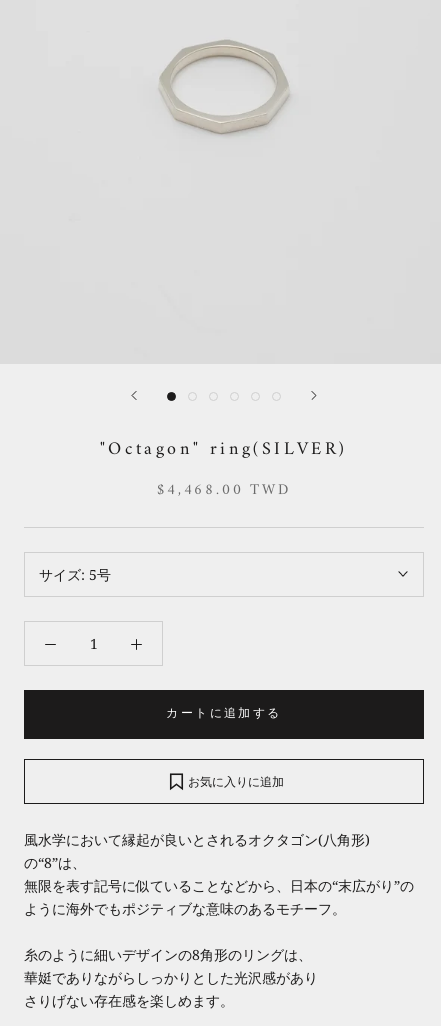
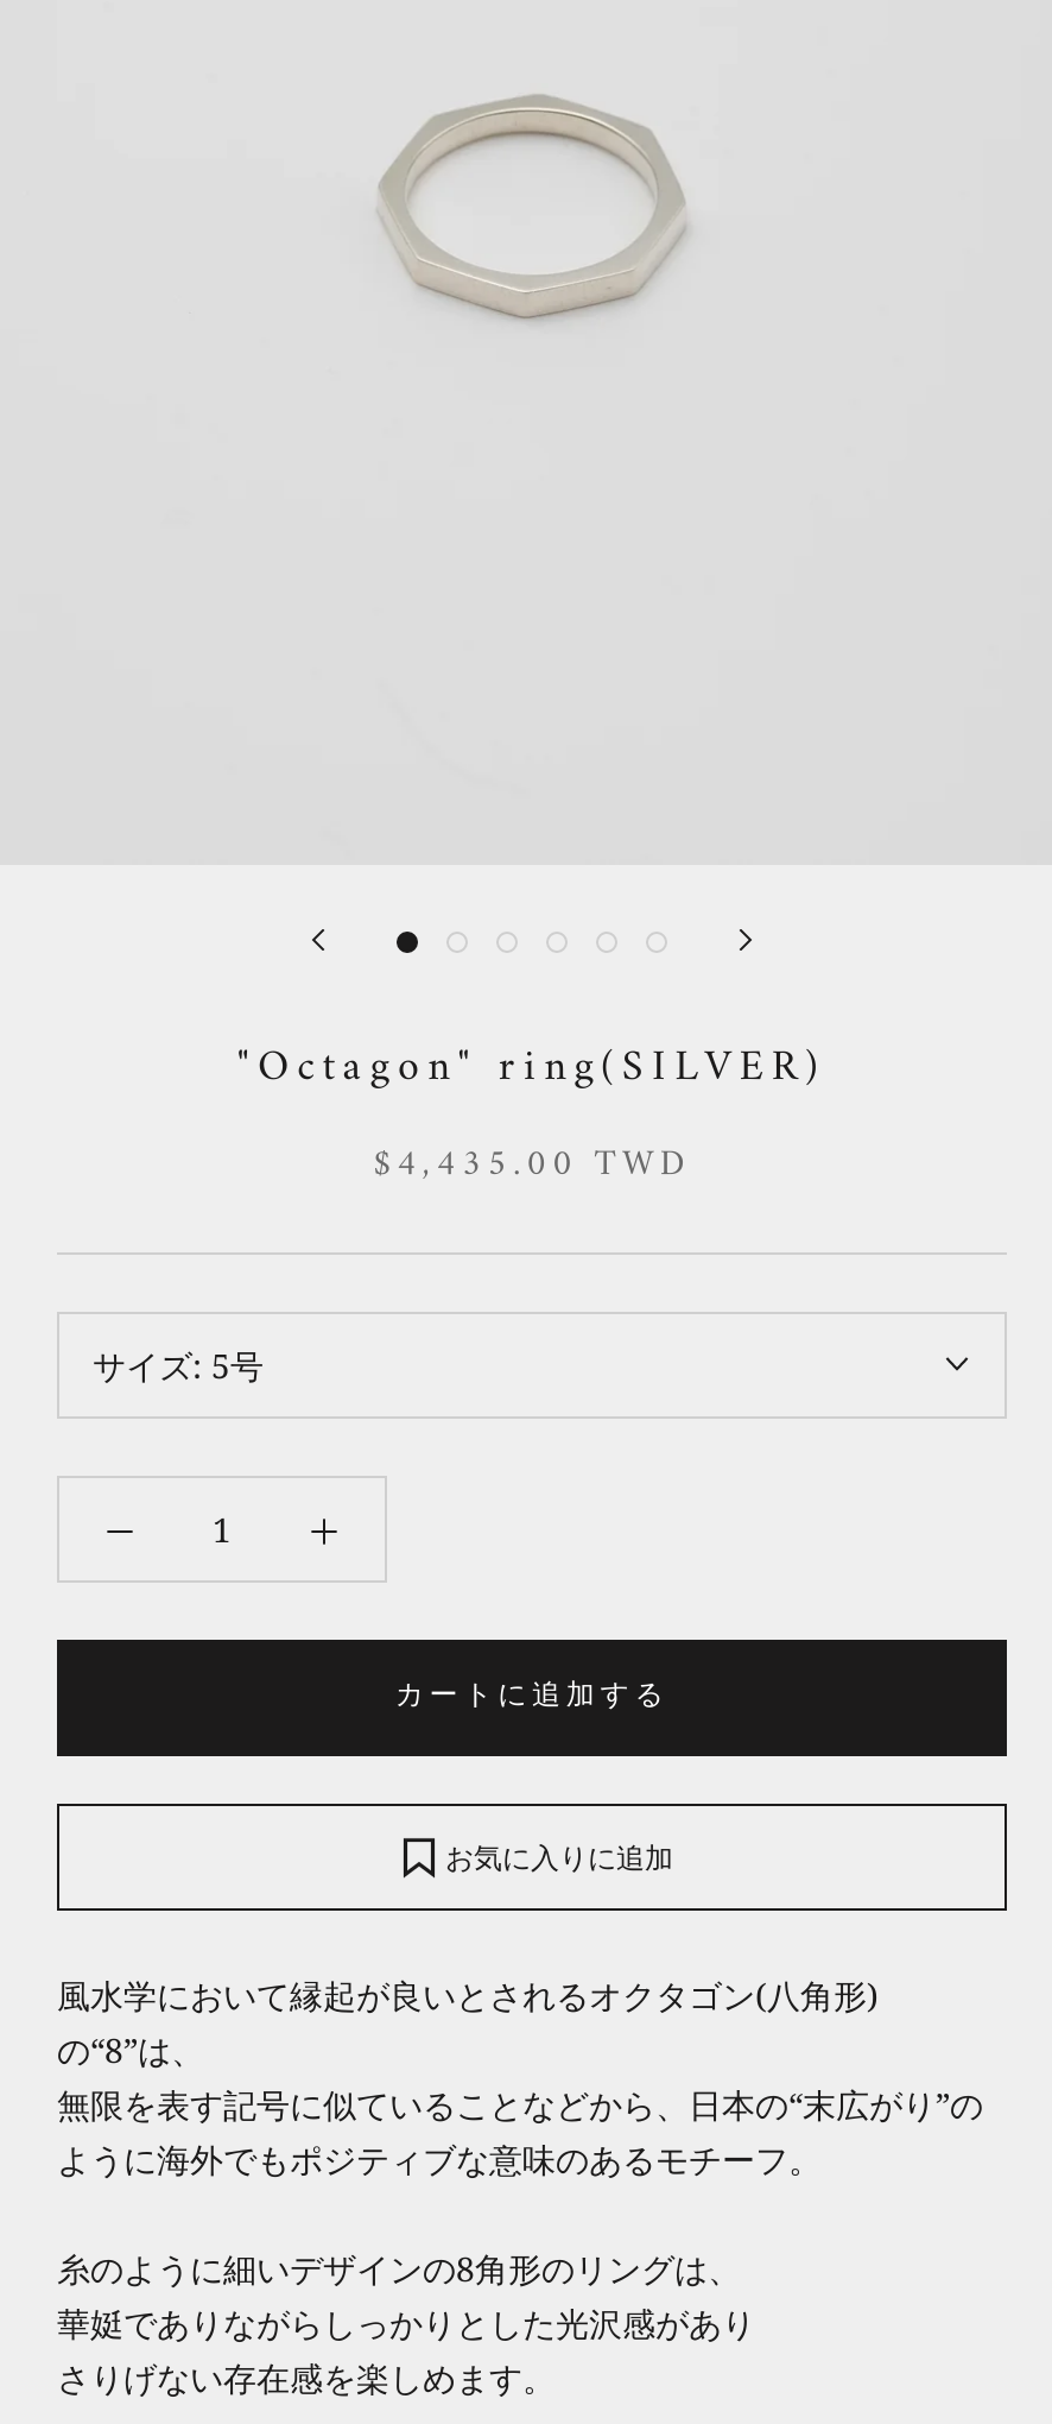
- $4,468.00 TWD
+ $4,435.00 TWD
